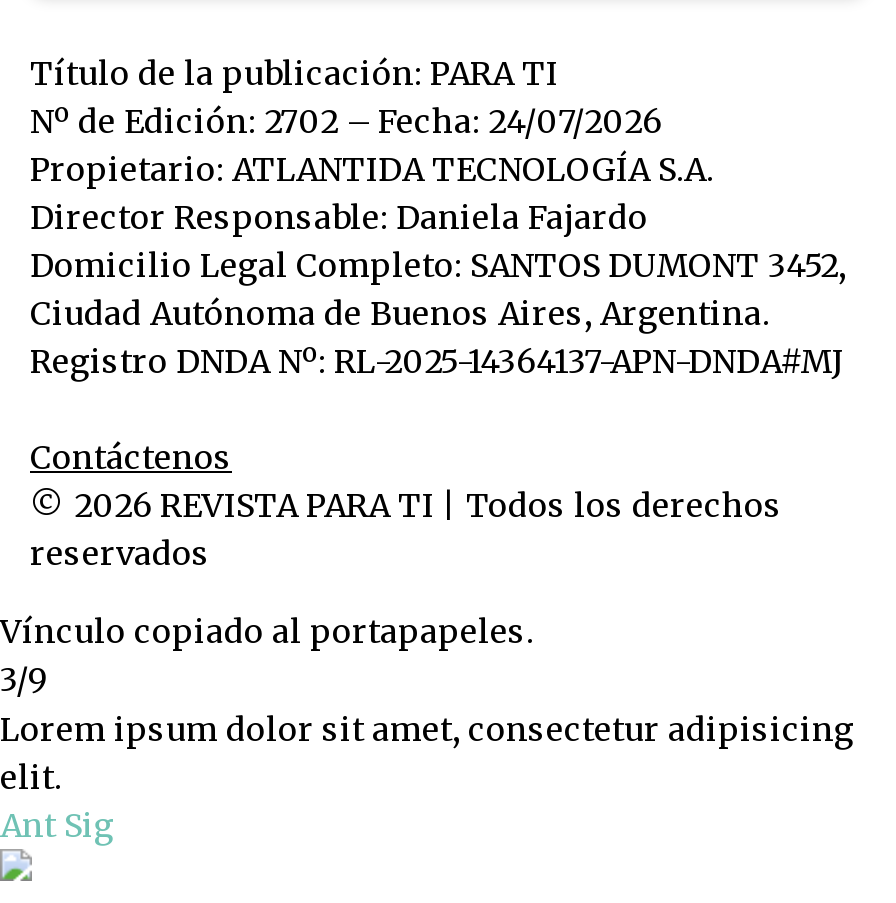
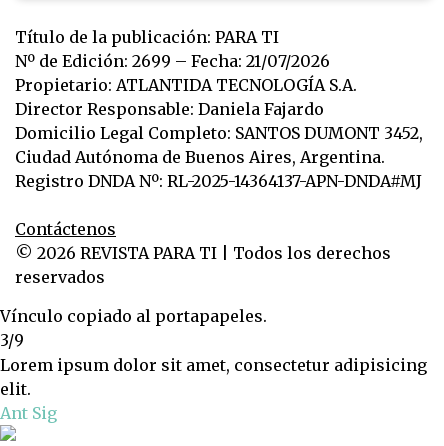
- Nº de Edición: 2702 – Fecha: 24/07/2026
+ Nº de Edición: 2699 – Fecha: 21/07/2026
